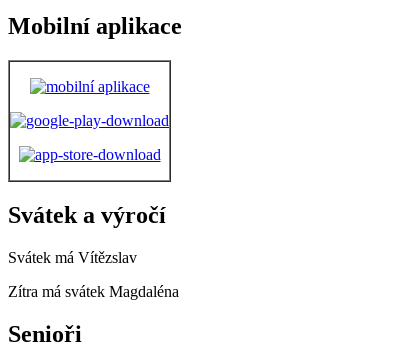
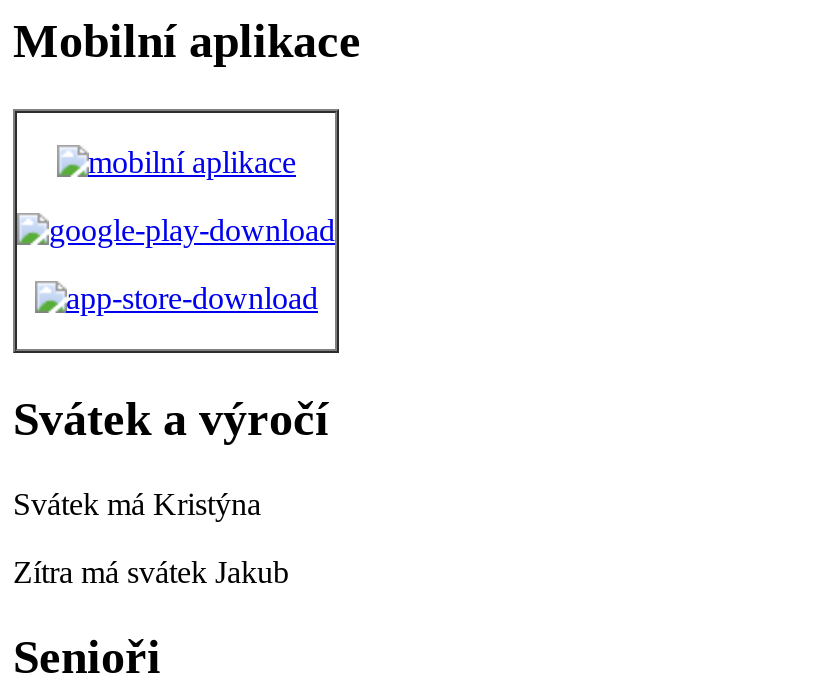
- Svátek má Vítězslav
+ Svátek má Kristýna

- Zítra má svátek Magdaléna
+ Zítra má svátek Jakub
